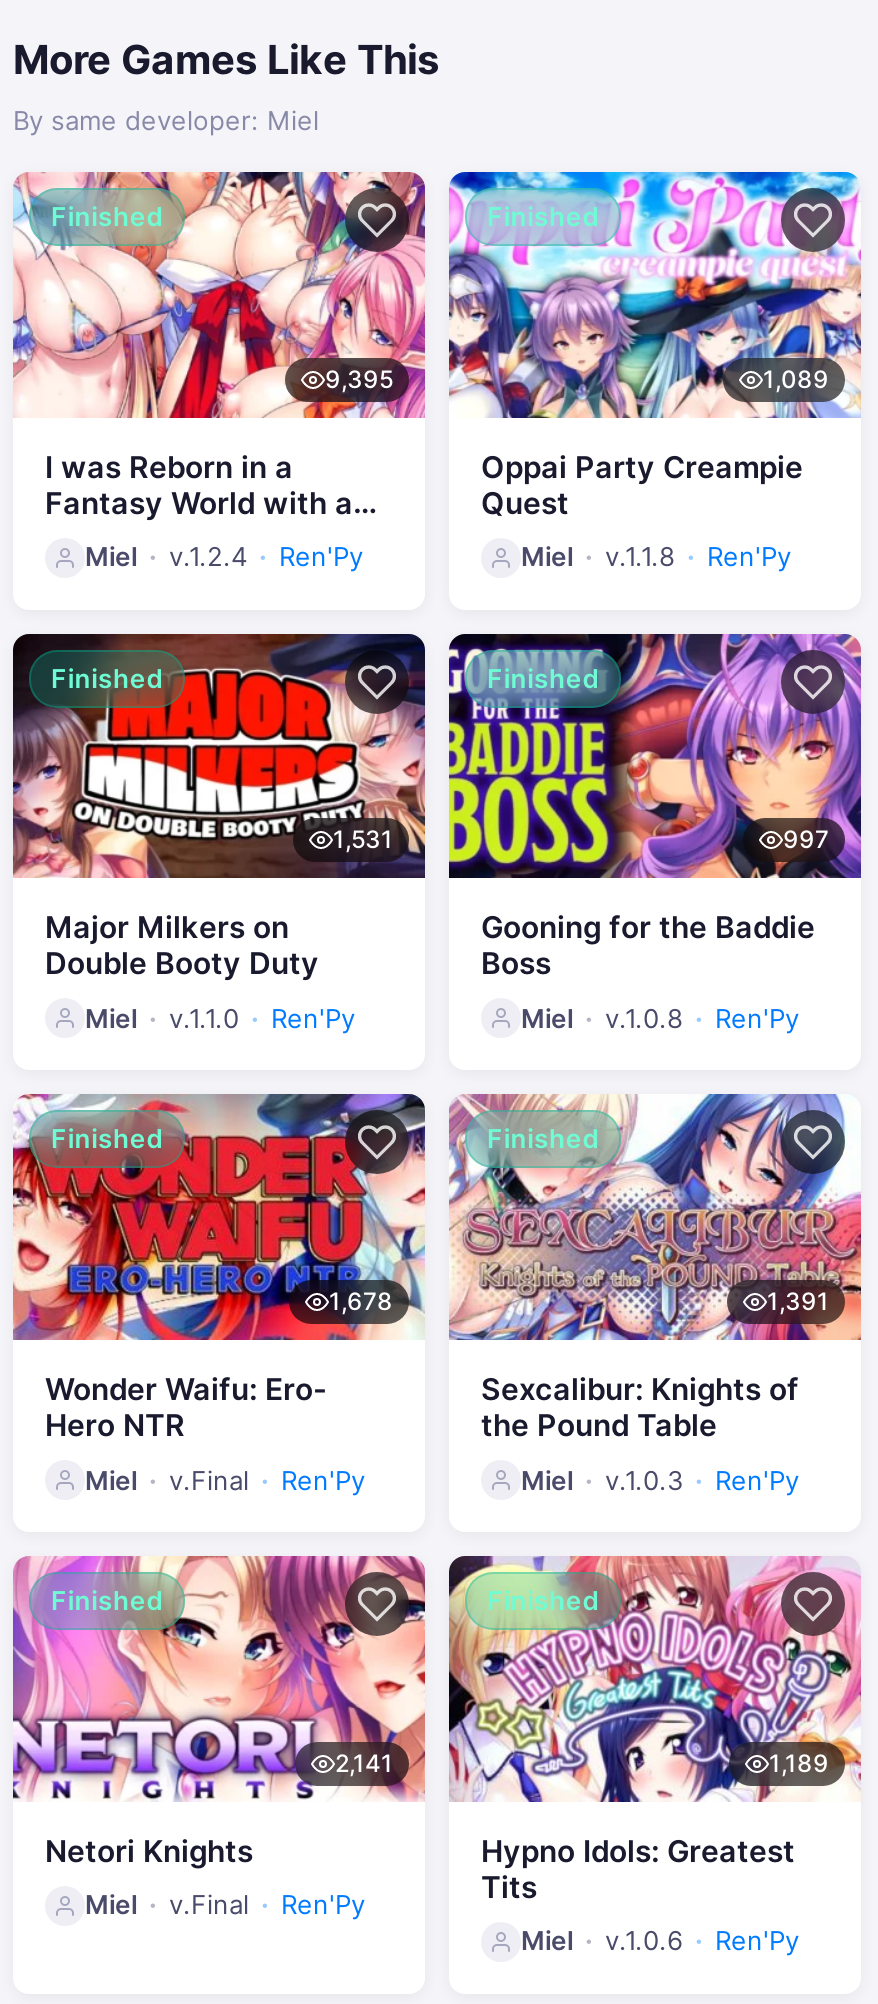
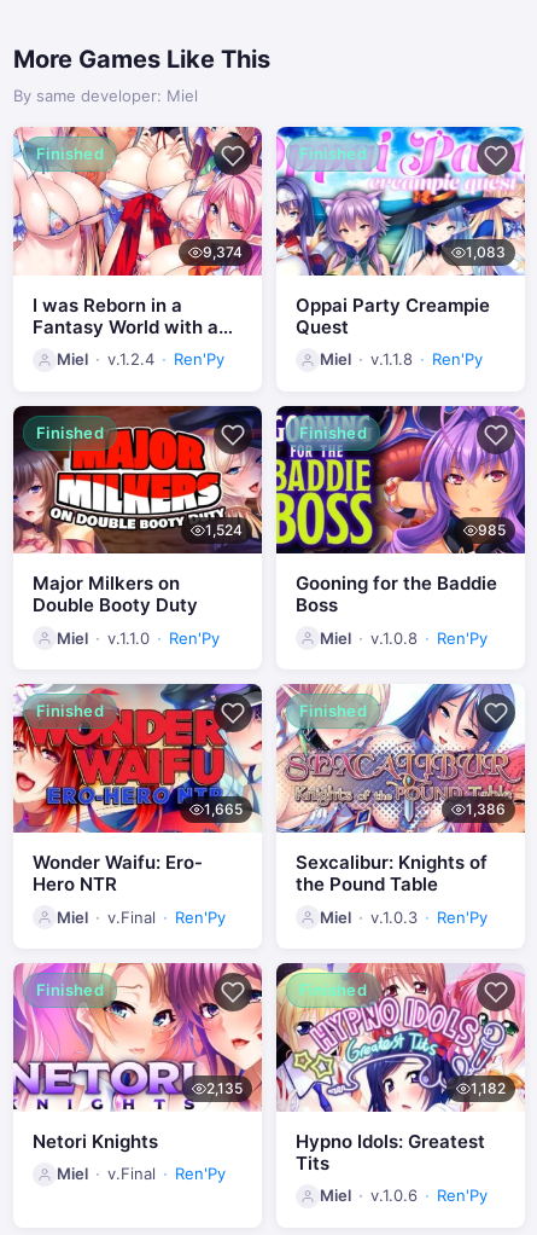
- 9,395
+ 9,374

- 1,089
+ 1,083

- 1,531
+ 1,524

- 997
+ 985

- 1,678
+ 1,665

- 1,391
+ 1,386

- 2,141
+ 2,135

- 1,189
+ 1,182
